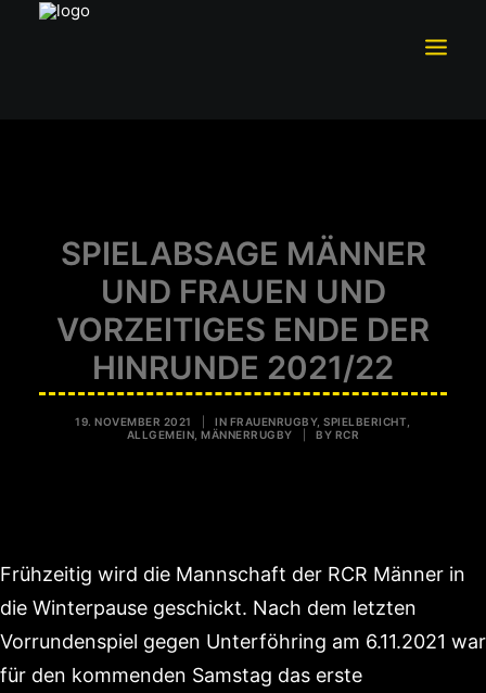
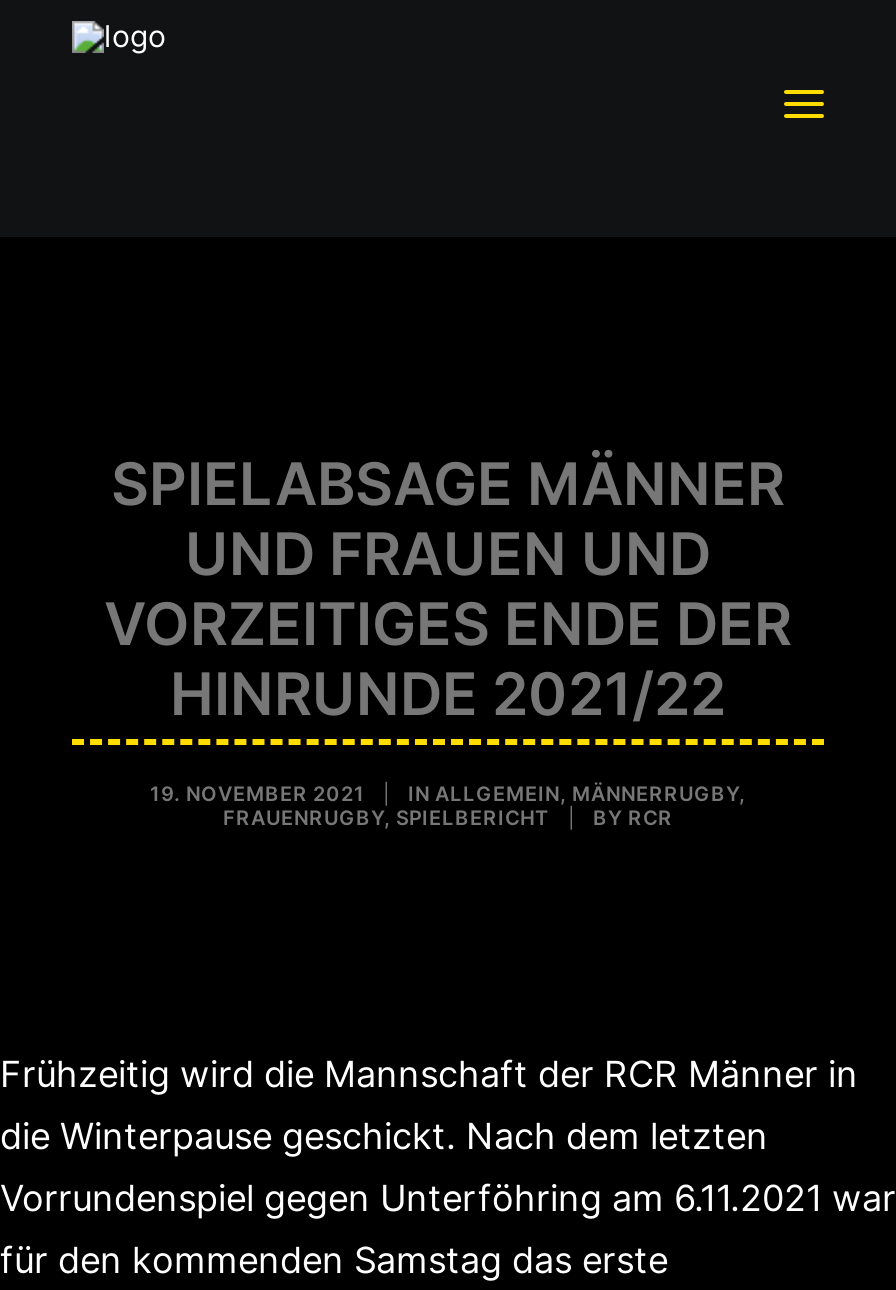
- IN FRAUENRUGBY, SPIELBERICHT,
- ALLGEMEIN, MÄNNERRUGBY
+ IN ALLGEMEIN, MÄNNERRUGBY,
+ FRAUENRUGBY, SPIELBERICHT
